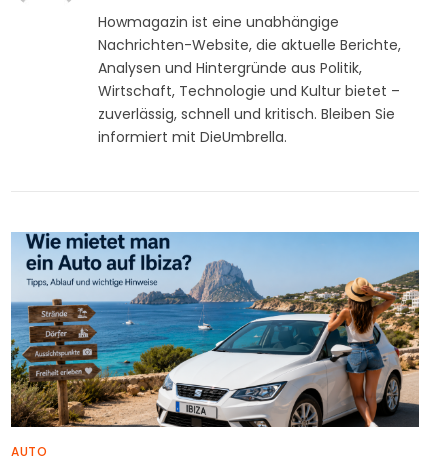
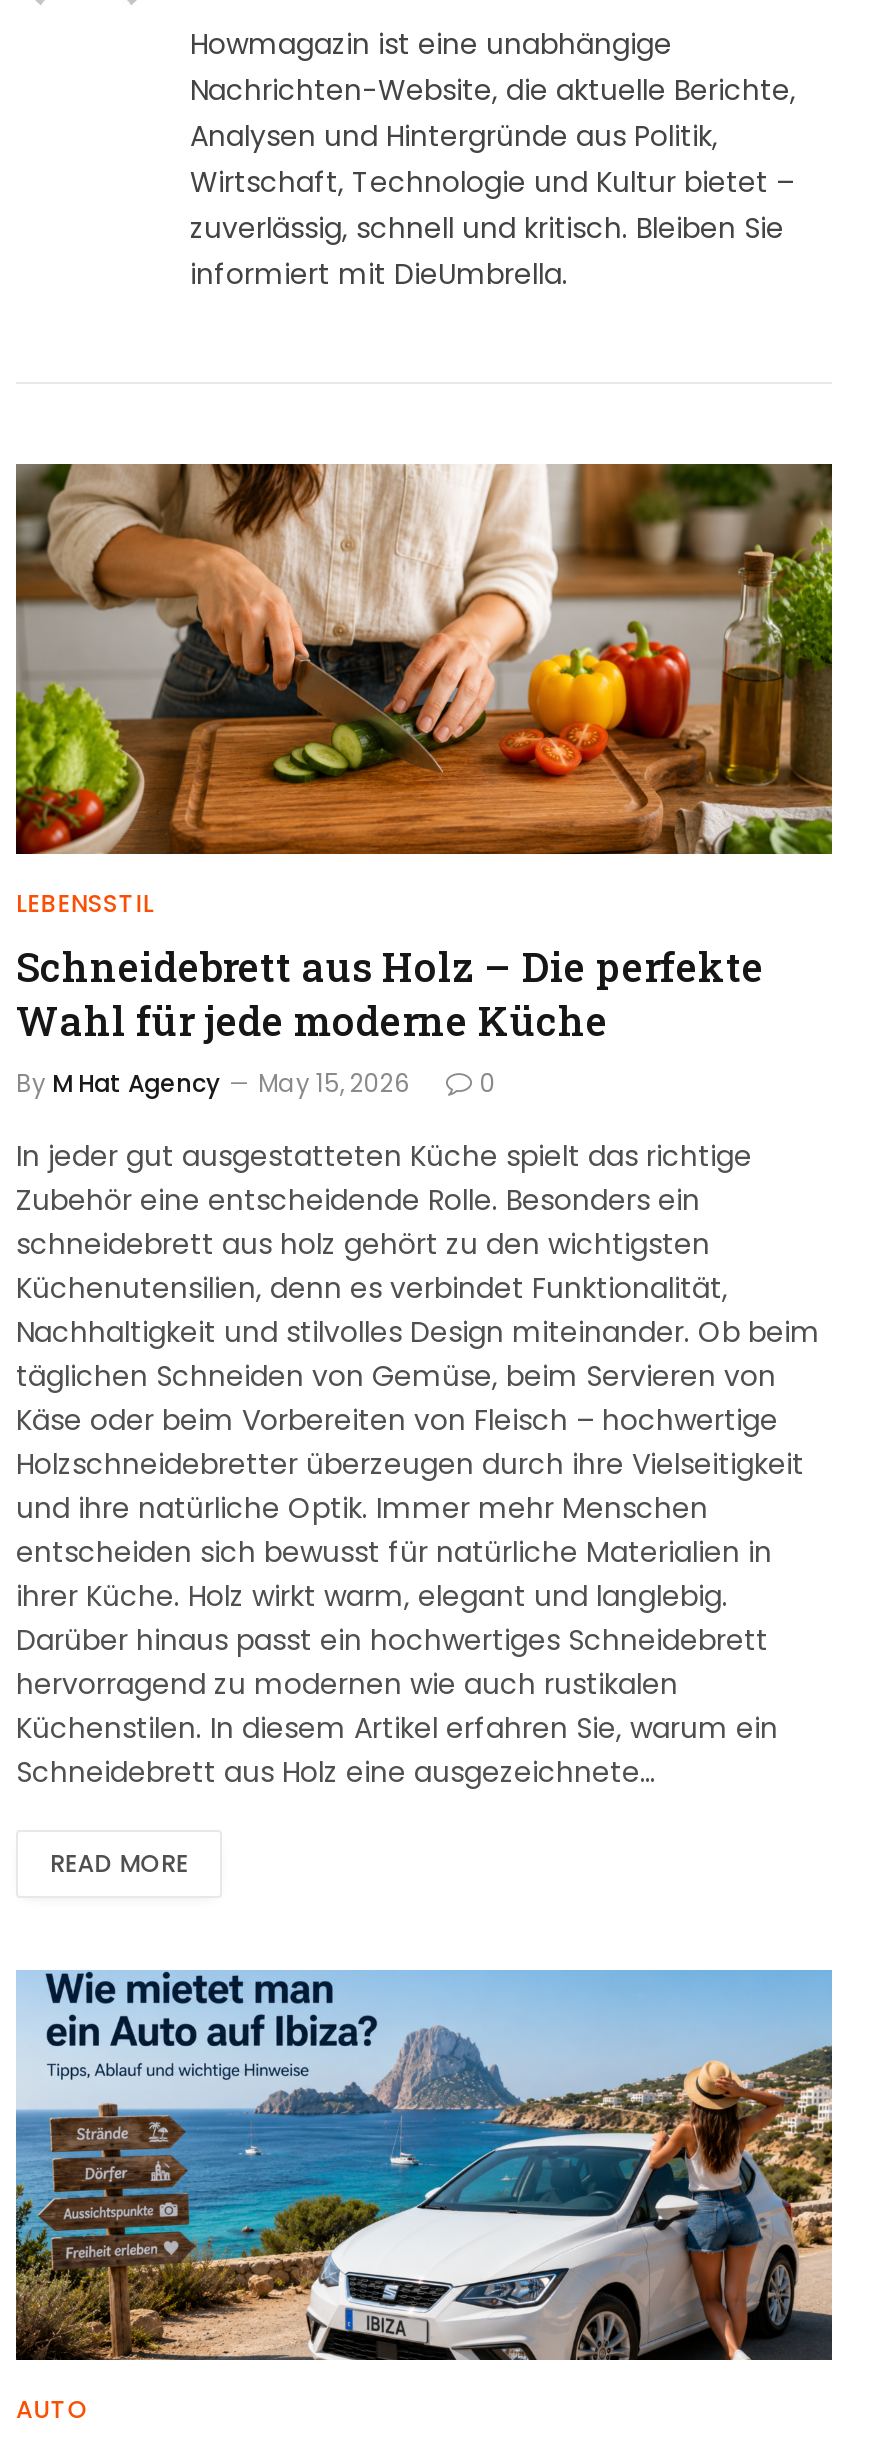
+ [image]
+ LEBENSSTIL
+ Schneidebrett aus Holz – Die perfekte
+ Wahl für jede moderne Küche
+ By M Hat Agency
+ May 15, 2026
+ 0
+ In jeder gut ausgestatteten Küche spielt das richtige
+ Zubehör eine entscheidende Rolle. Besonders ein
+ schneidebrett aus holz gehört zu den wichtigsten
+ Küchenutensilien, denn es verbindet Funktionalität,
+ Nachhaltigkeit und stilvolles Design miteinander. Ob beim
+ täglichen Schneiden von Gemüse, beim Servieren von
+ Käse oder beim Vorbereiten von Fleisch – hochwertige
+ Holzschneidebretter überzeugen durch ihre Vielseitigkeit
+ und ihre natürliche Optik. Immer mehr Menschen
+ entscheiden sich bewusst für natürliche Materialien in
+ ihrer Küche. Holz wirkt warm, elegant und langlebig.
+ Darüber hinaus passt ein hochwertiges Schneidebrett
+ hervorragend zu modernen wie auch rustikalen
+ Küchenstilen. In diesem Artikel erfahren Sie, warum ein
+ Schneidebrett aus Holz eine ausgezeichnete…
+ READ MORE
